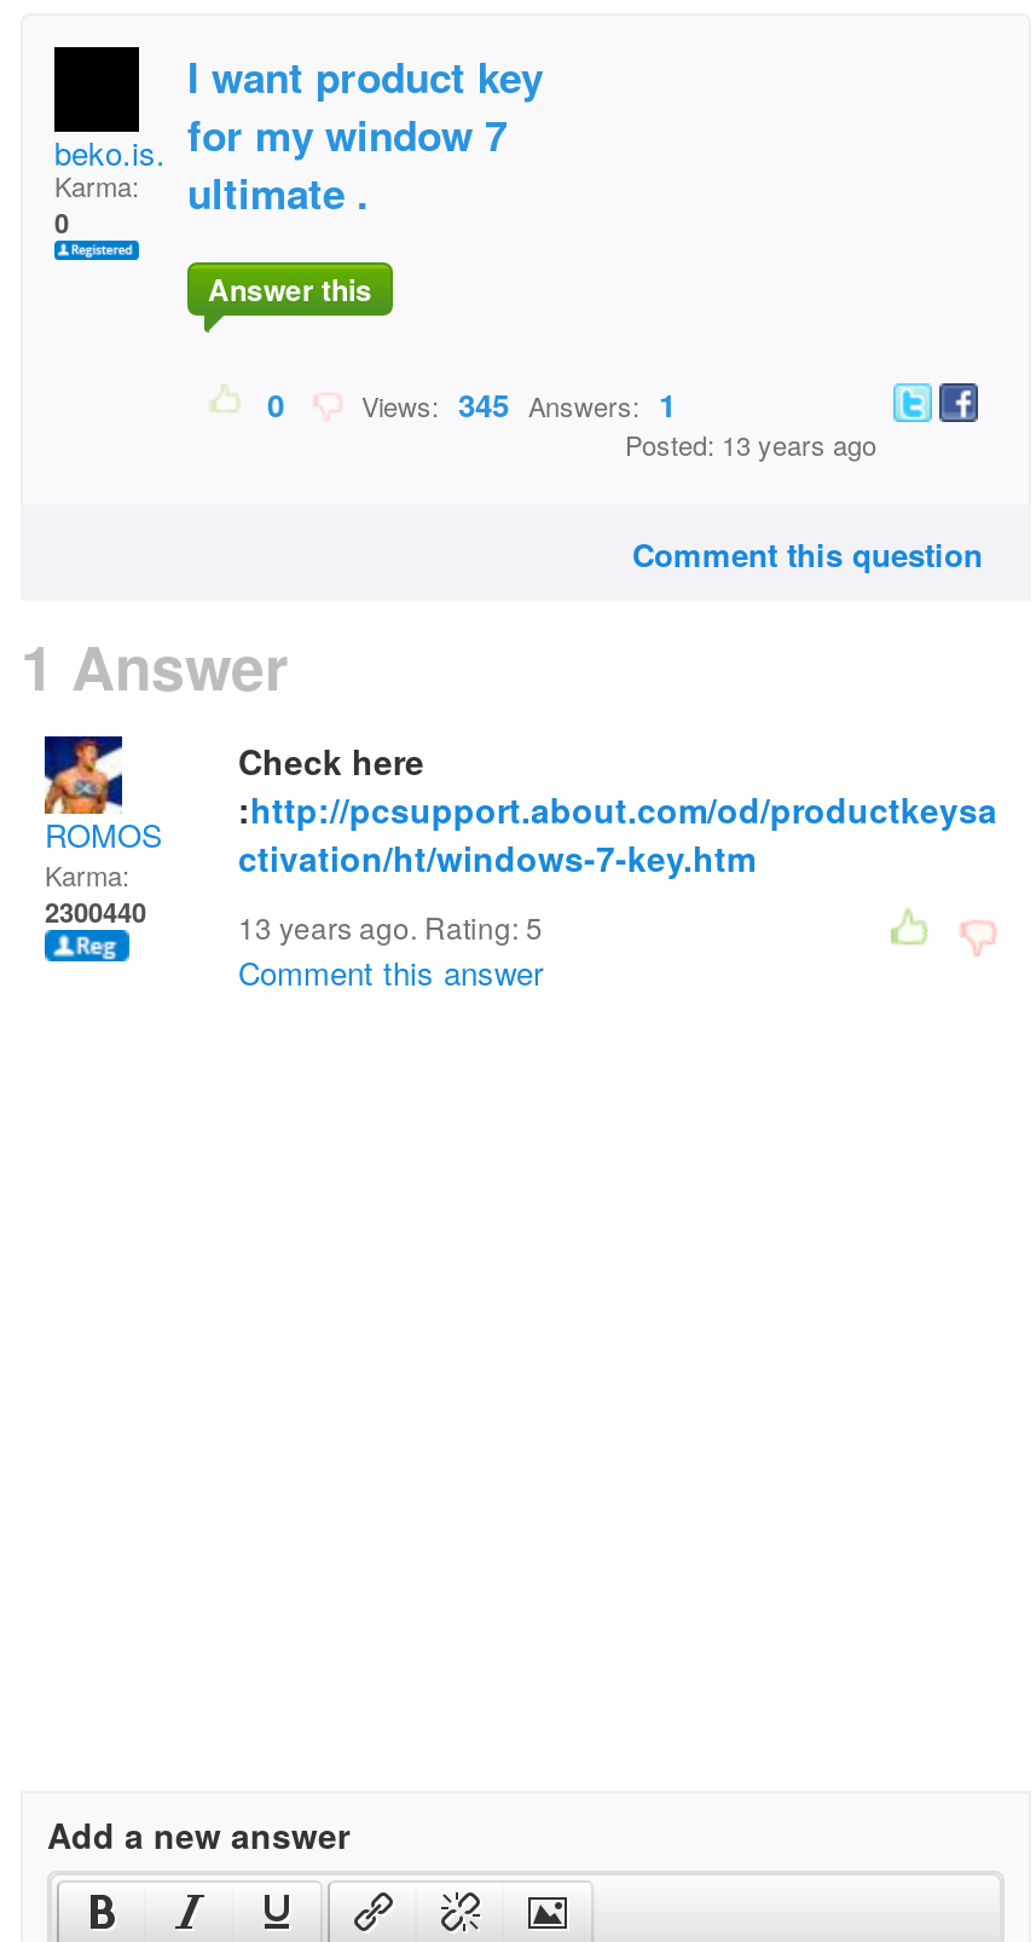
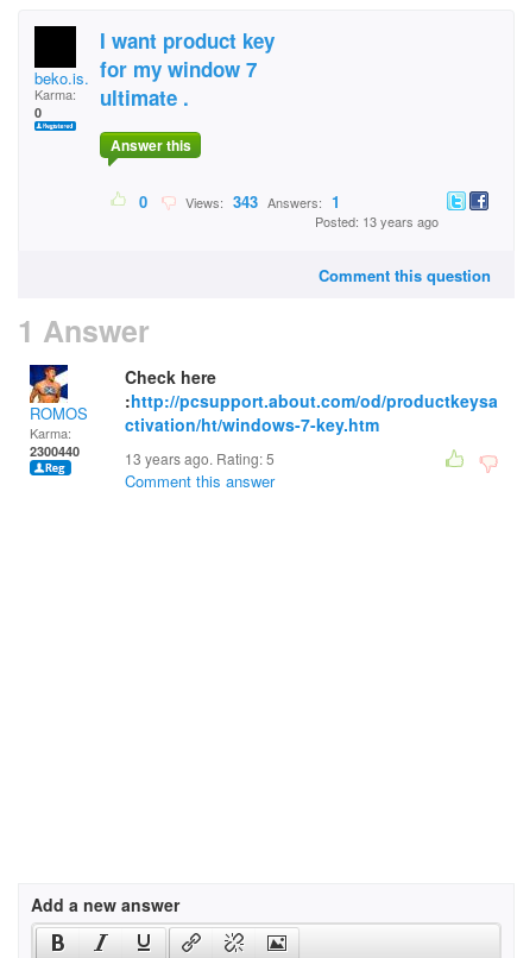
- Views: 345 Answers: 1
+ Views: 343 Answers: 1
